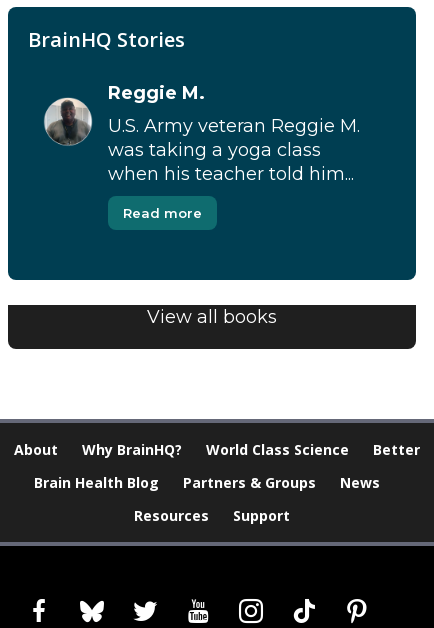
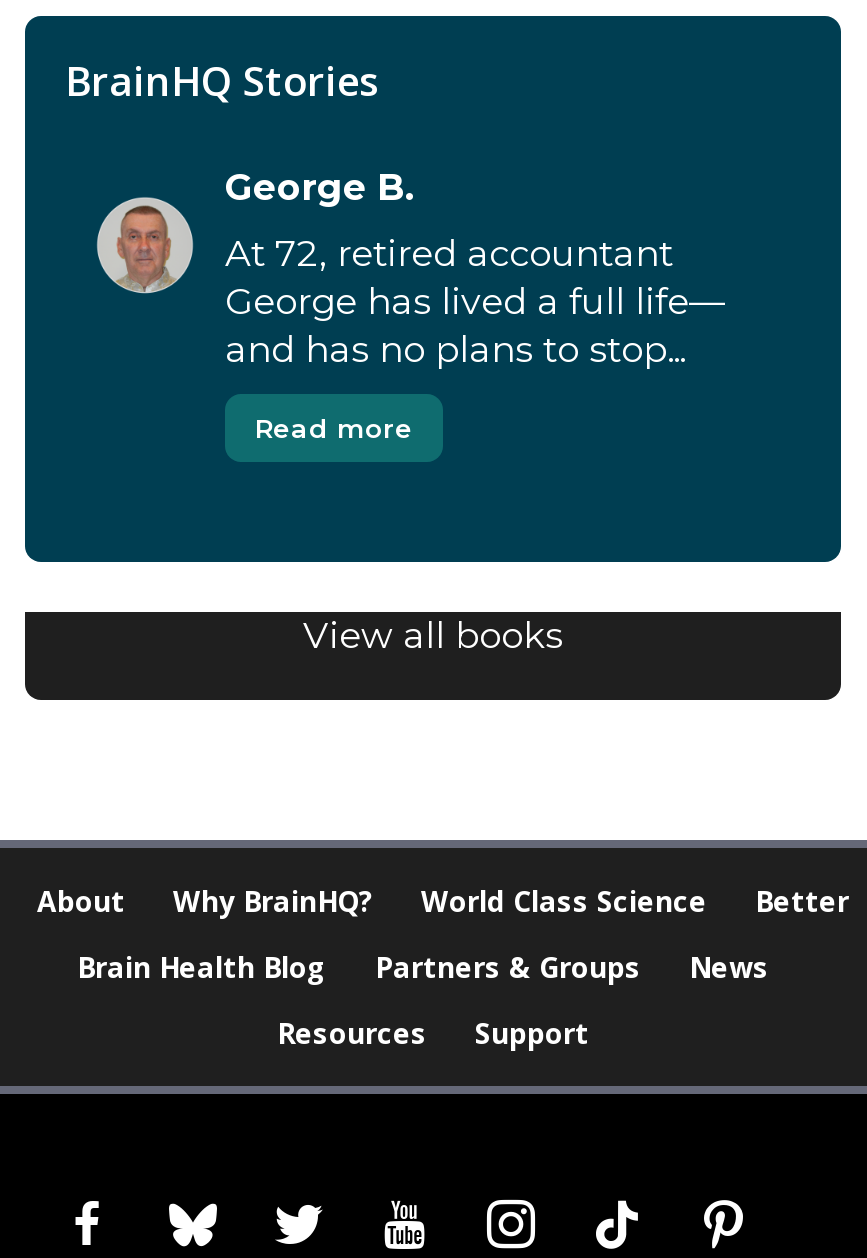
- [image]
- Reggie M.
+ [image]
+ George B.

- U.S. Army veteran Reggie M.
- was taking a yoga class
- when his teacher told him...
+ At 72, retired accountant
+ George has lived a full life—
+ and has no plans to stop...
